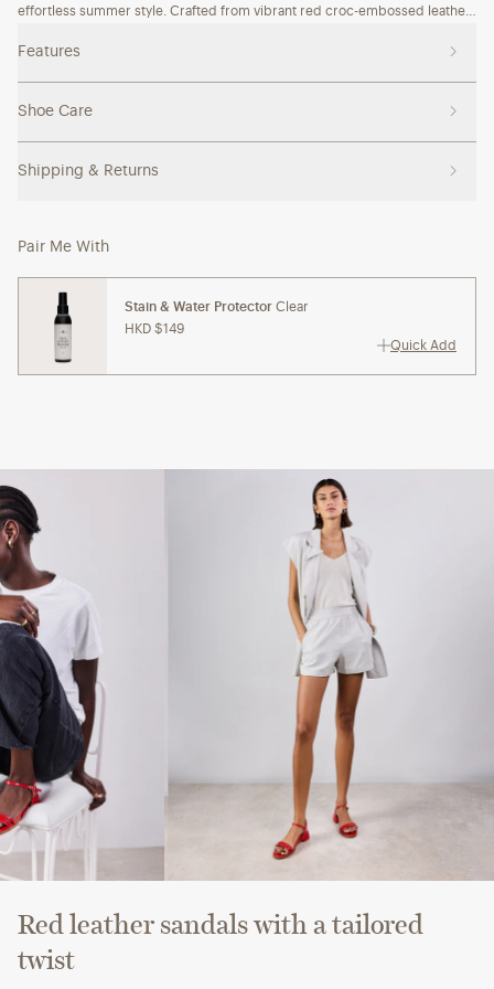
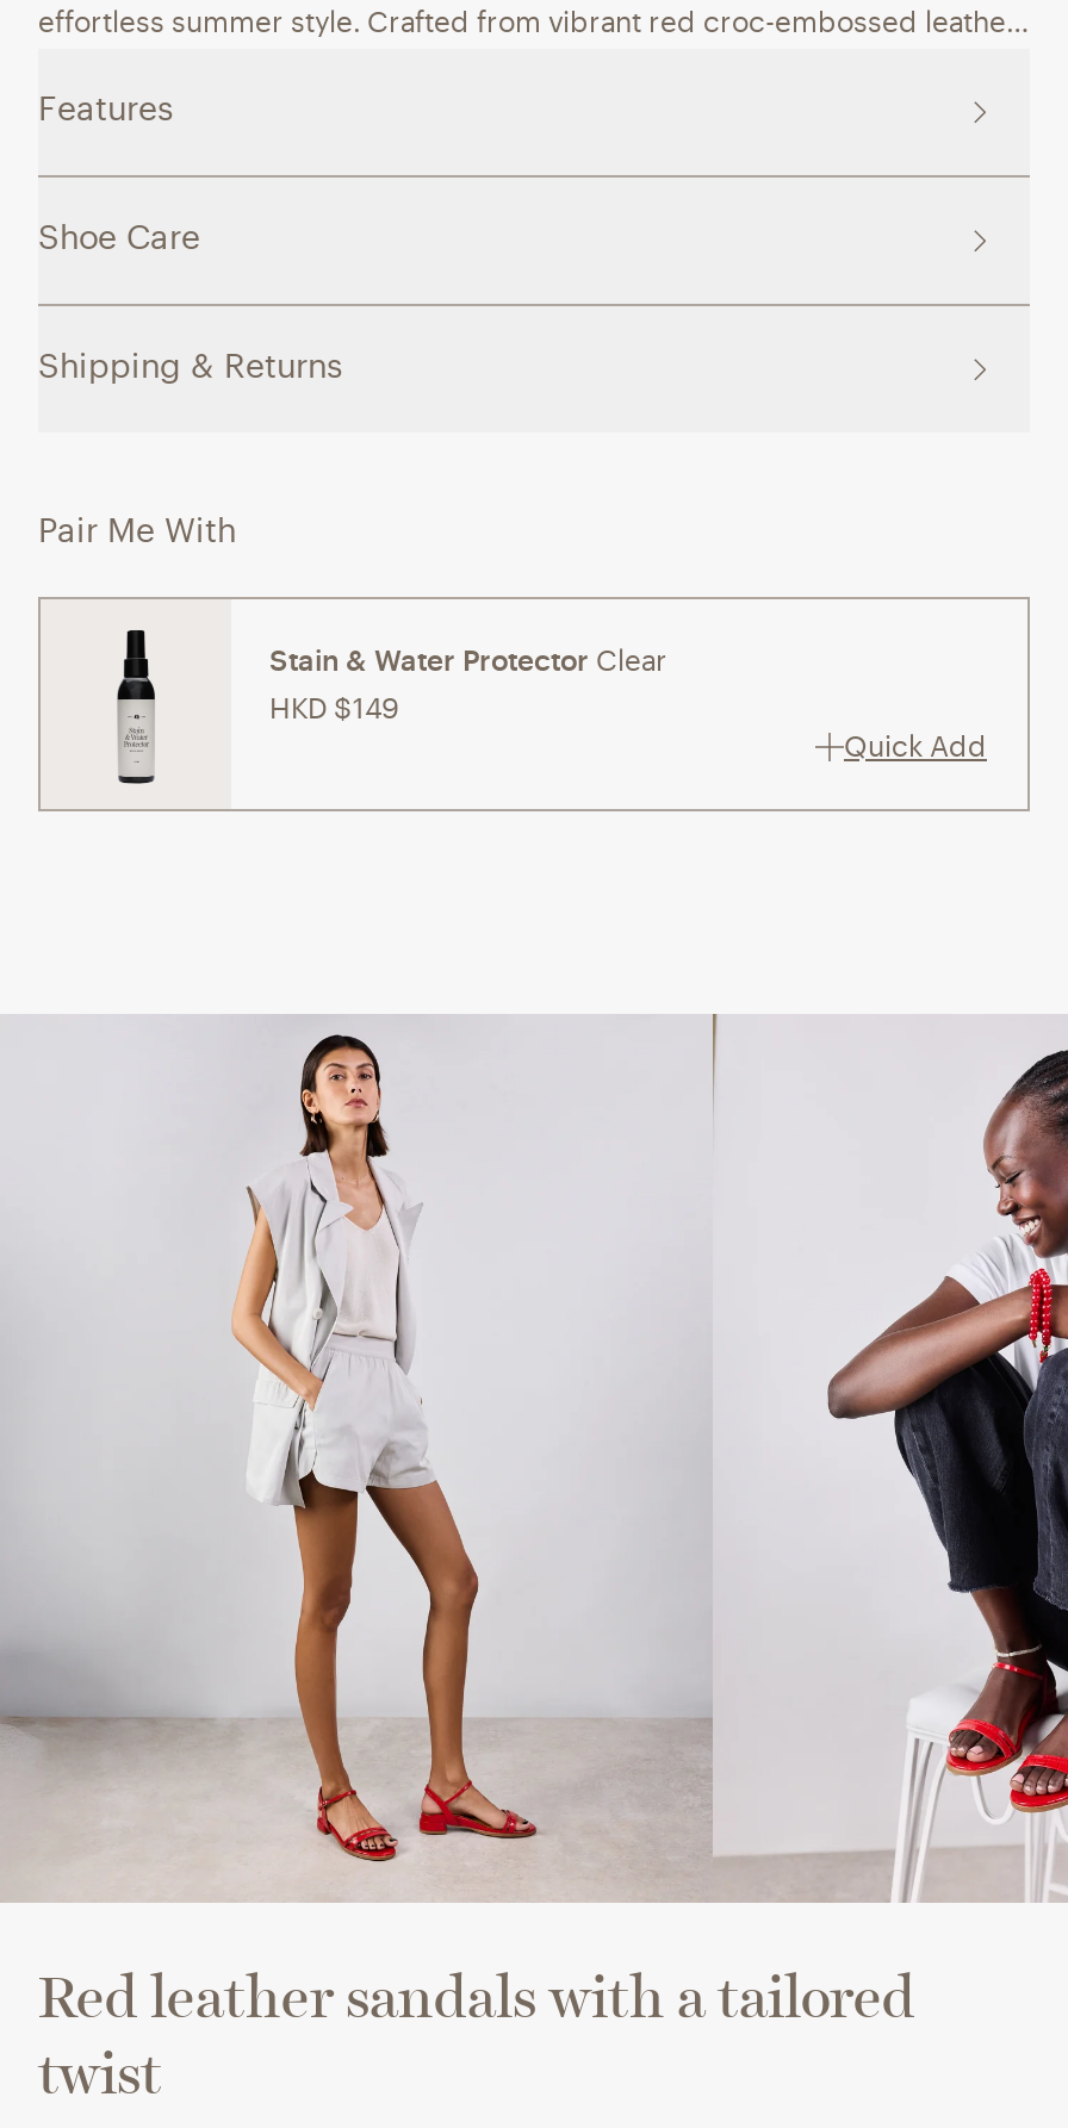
- [image]
+ [image]
